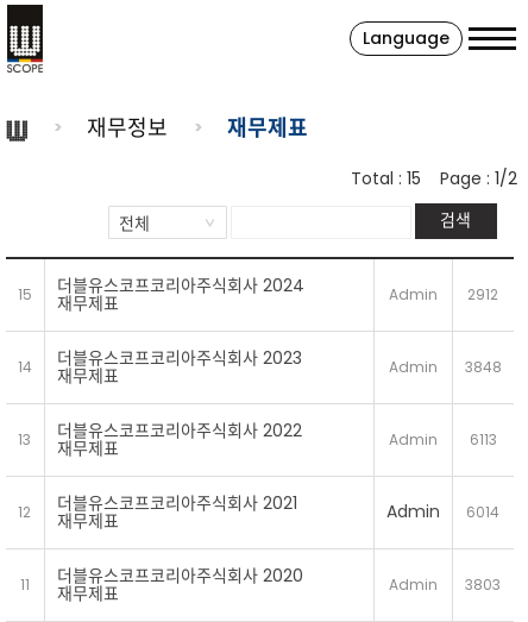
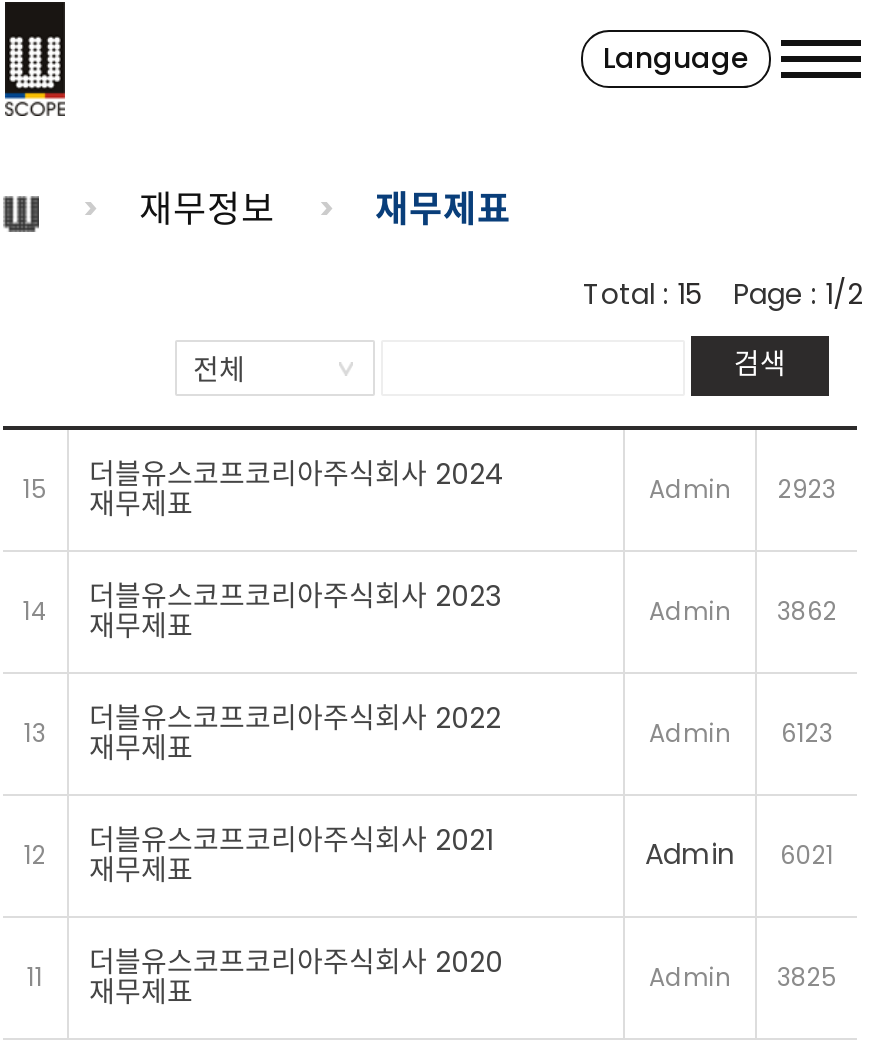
- Admin 2912
+ Admin 2923

- Admin 3848
+ Admin 3862

- Admin 6113
+ Admin 6123

- Admin 6014
+ Admin 6021

- Admin 3803
+ Admin 3825
